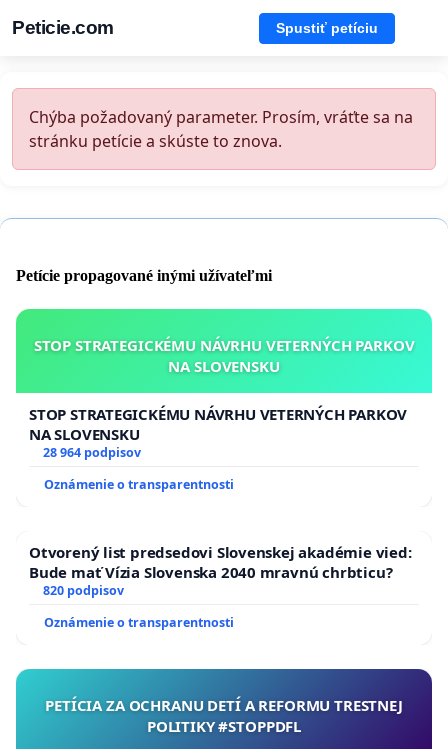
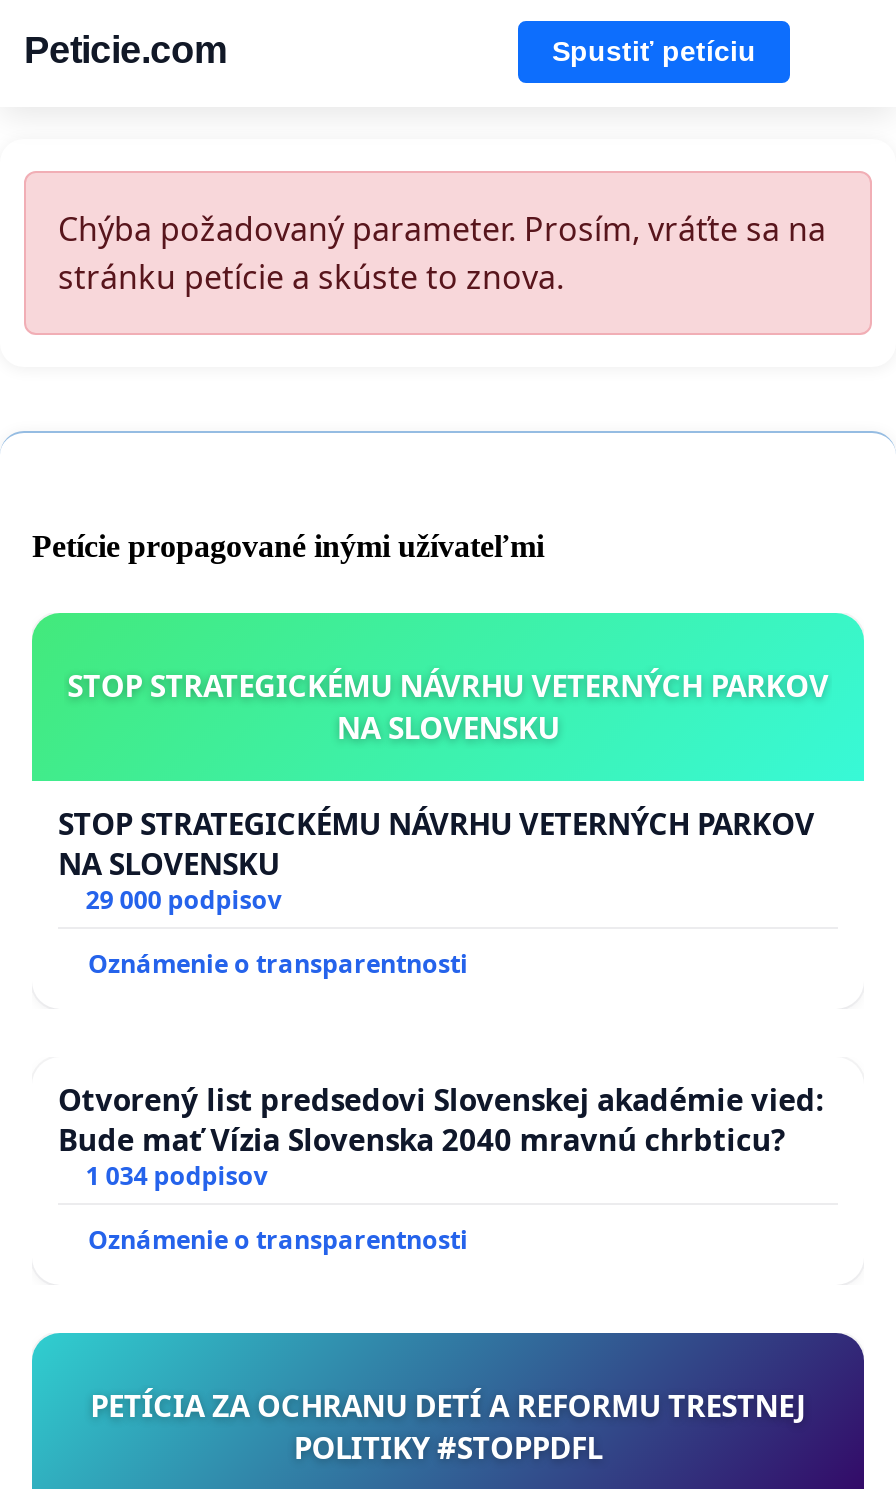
- 28 964 podpisov
+ 29 000 podpisov

- 820 podpisov
+ 1 034 podpisov
